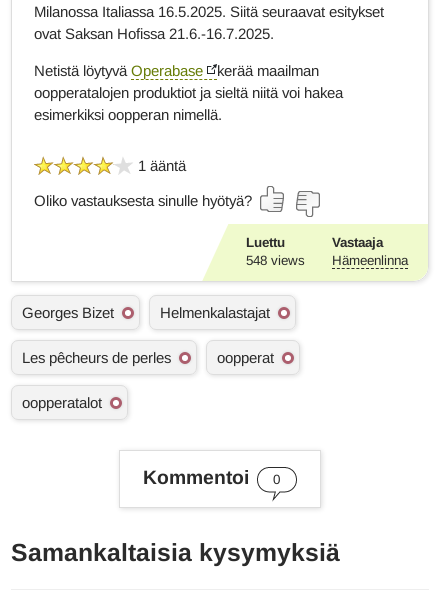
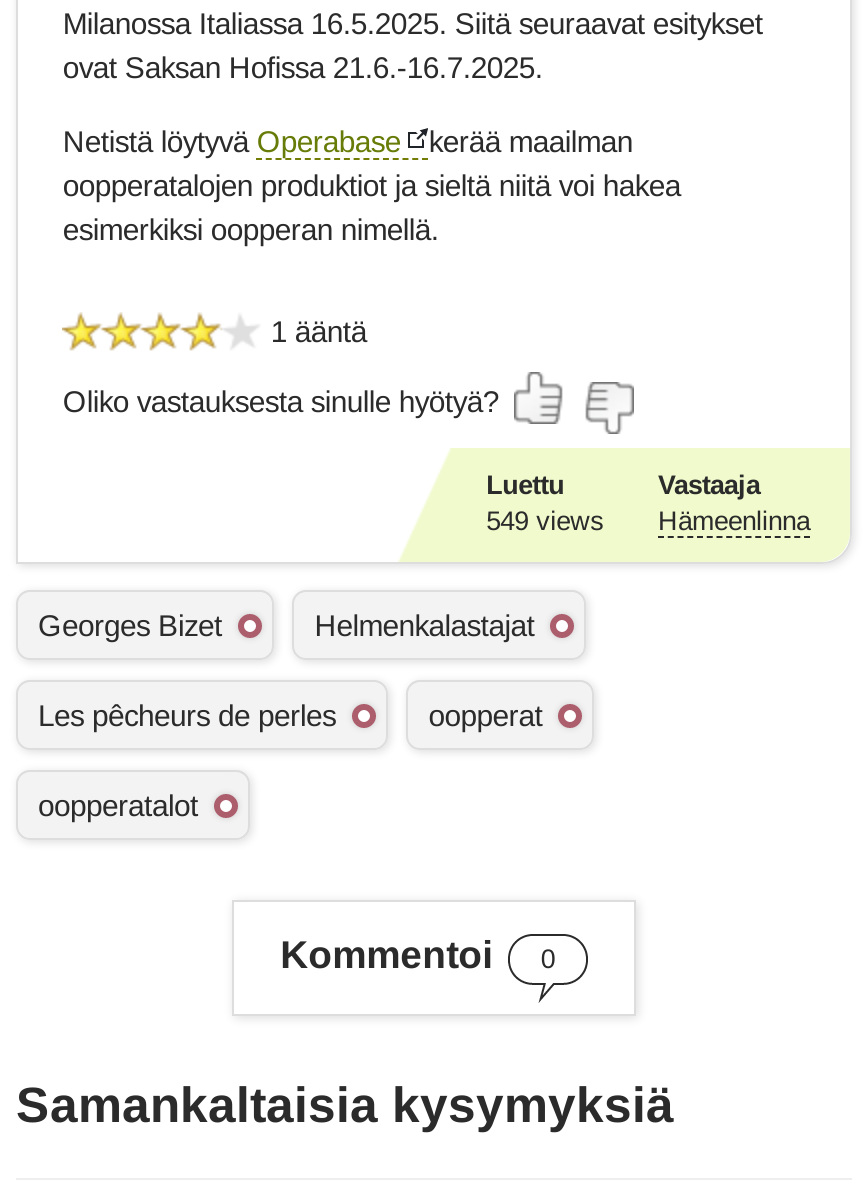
- 548 views Hämeenlinna
+ 549 views Hämeenlinna
